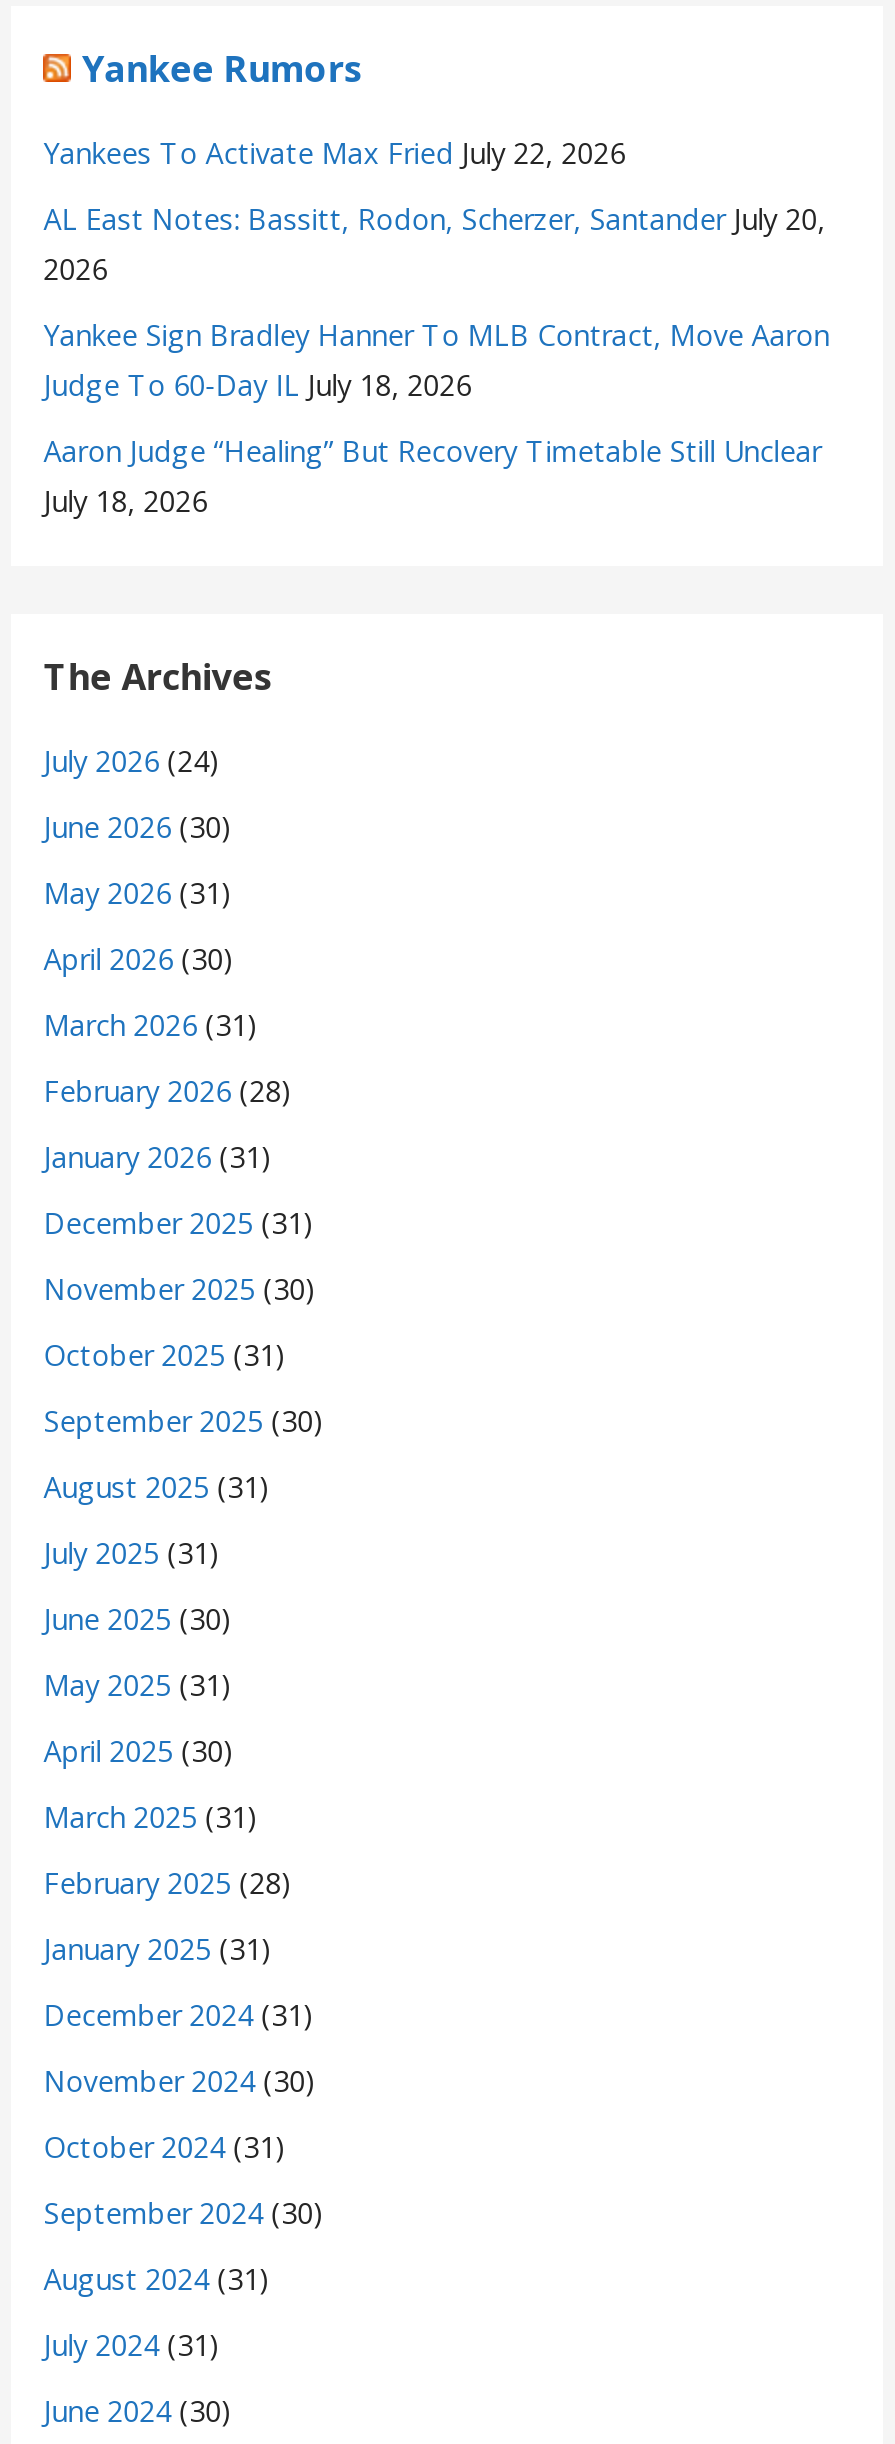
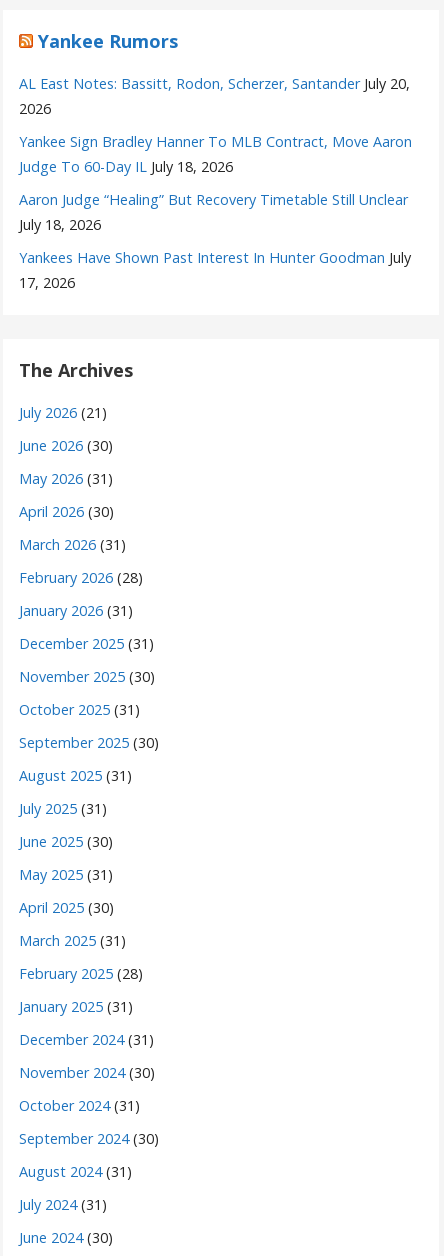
- Yankees To Activate Max Fried July 22, 2026

moved up: AL East Notes: Bassitt, Rodon, Scherzer, Santander July 20, | 2026 | Yankee Sign Bradley Hanner To MLB Contract, Move Aaron | Judge To 60-Day IL July 18, 2026 | Aaron Judge “Healing” But Recovery Timetable Still Unclear | July 18, 2026

+ Yankees Have Shown Past Interest In Hunter Goodman July
+ 17, 2026

- July 2026 (24)
+ July 2026 (21)
